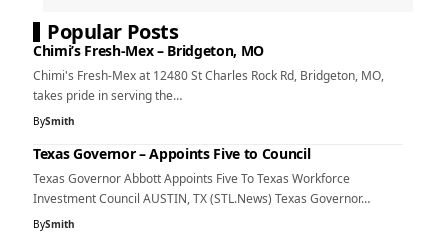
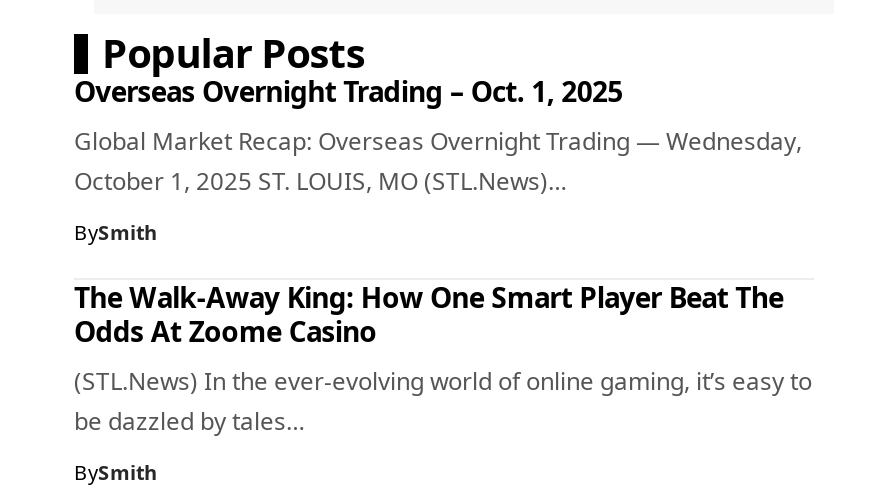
- Chimi’s Fresh-Mex – Bridgeton, MO
- Chimi's Fresh-Mex at 12480 St Charles Rock Rd, Bridgeton, MO,
- takes pride in serving the…
+ Overseas Overnight Trading – Oct. 1, 2025
+ Global Market Recap: Overseas Overnight Trading — Wednesday,
+ October 1, 2025 ST. LOUIS, MO (STL.News)…

- Texas Governor – Appoints Five to Council
- Texas Governor Abbott Appoints Five To Texas Workforce
- Investment Council AUSTIN, TX (STL.News) Texas Governor…
+ The Walk-Away King: How One Smart Player Beat The
+ Odds At Zoome Casino
+ (STL.News) In the ever-evolving world of online gaming, it’s easy to
+ be dazzled by tales…
